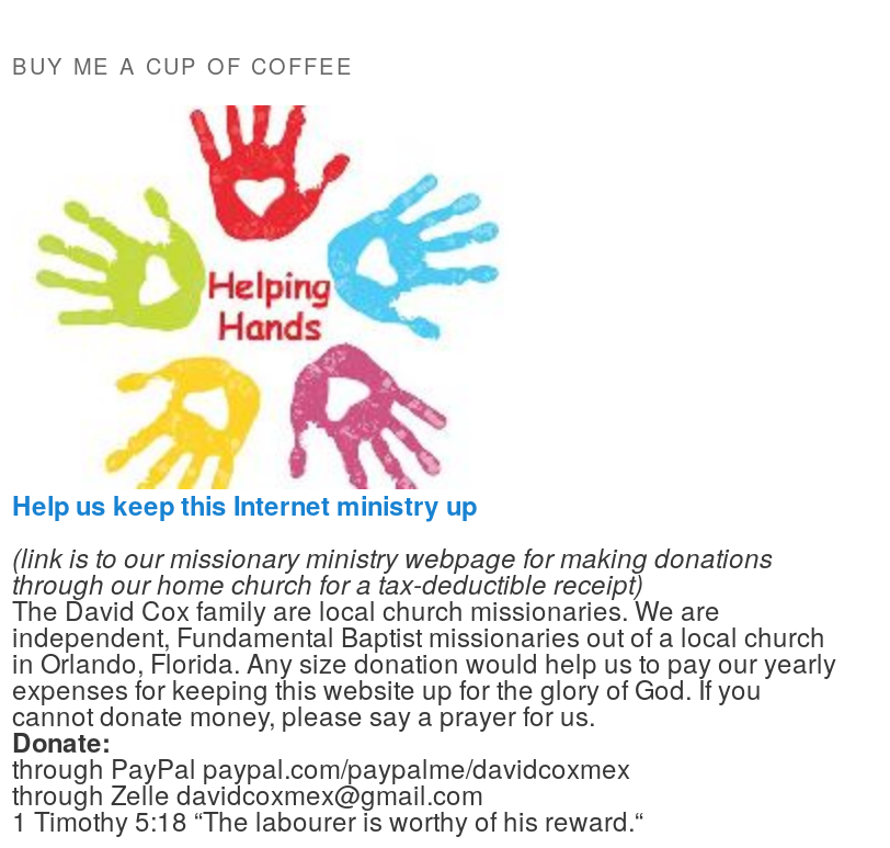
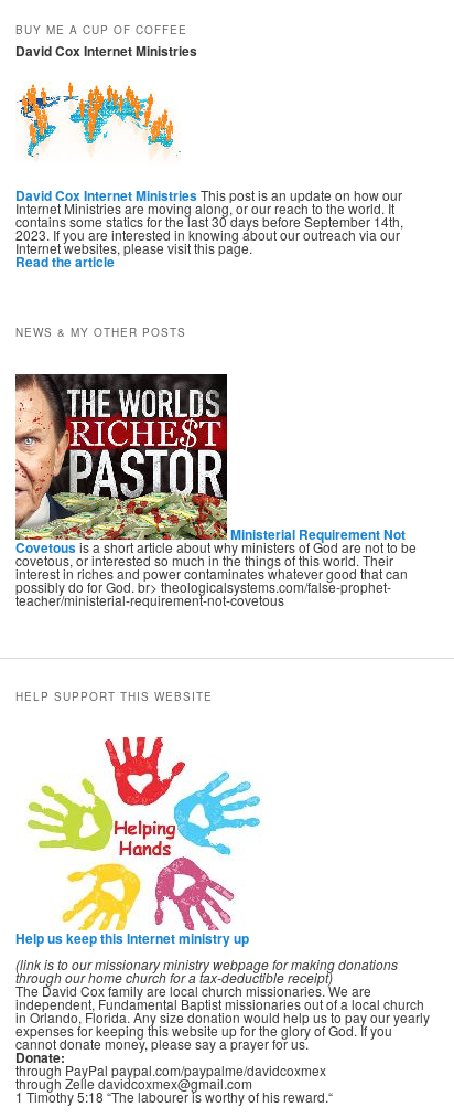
+ [image]
+ Ministerial Requirement Not
+ Covetousis a short article about why ministers of God are not to be
+ covetous, or interested so much in the things of this world. Their
+ interest in riches and power contaminates whatever good that can
+ possibly do for God. br> theologicalsystems.com/false-prophet-
+ teacher/ministerial-requirement-not-covetous

+ David Cox Internet Ministries

+ [image]
+ David Cox Internet Ministries This post is an update on how our
+ Internet Ministries are moving along, or our reach to the world. It
+ contains some statics for the last 30 days before September 14th,
+ 2023. If you are interested in knowing about our outreach via our
+ Internet websites, please visit this page.
+ Read the article

+ NEWS & MY OTHER POSTS

+ HELP SUPPORT THIS WEBSITE
